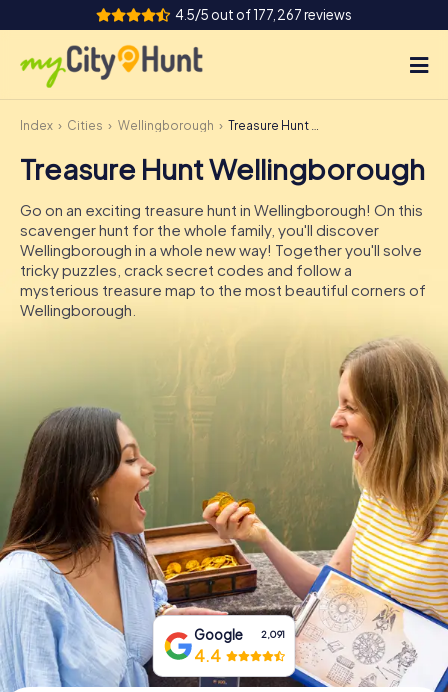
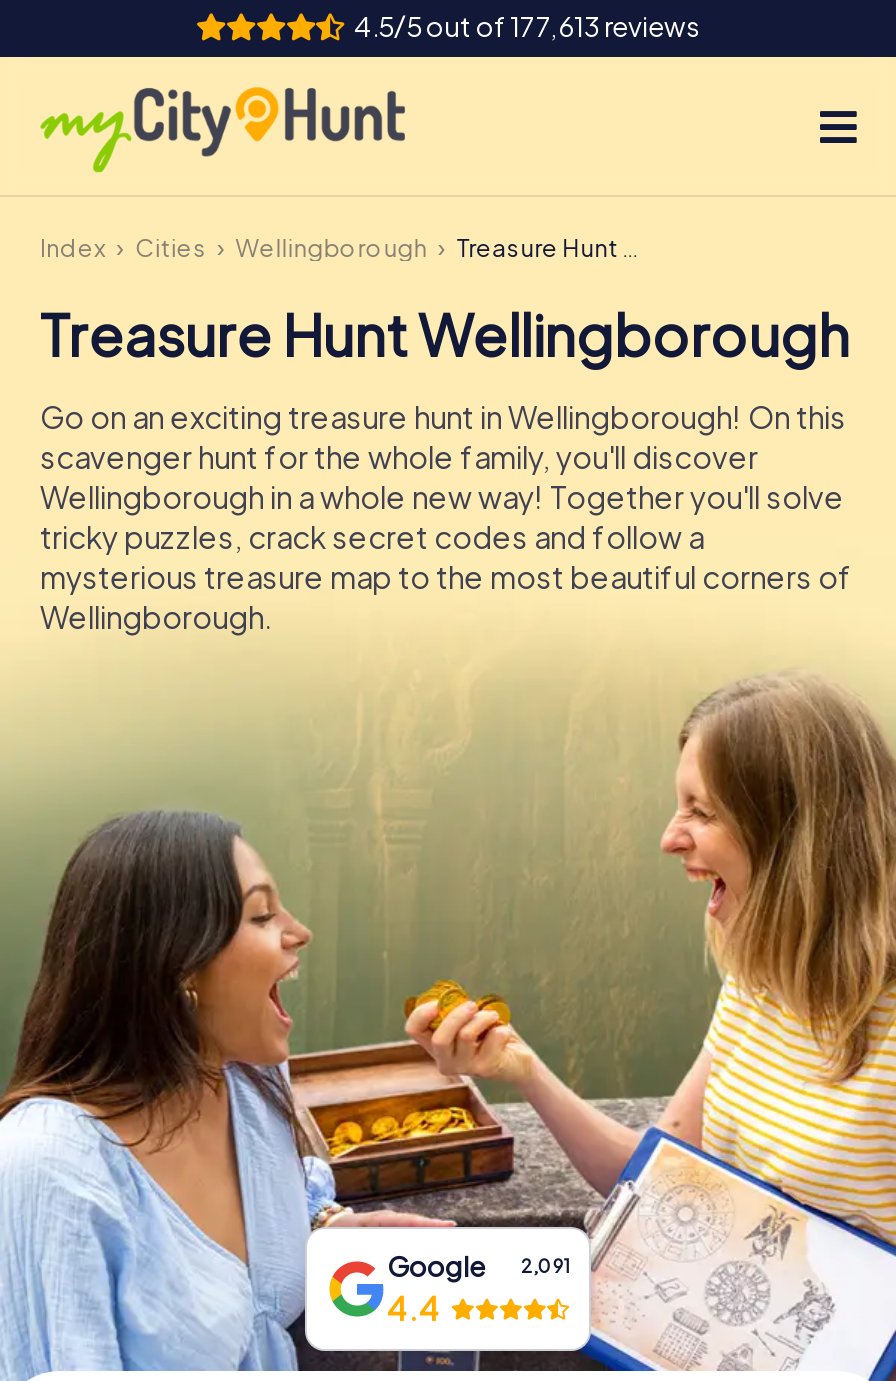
- 4.5/5 out of 177,267 reviews
+ 4.5/5 out of 177,613 reviews
